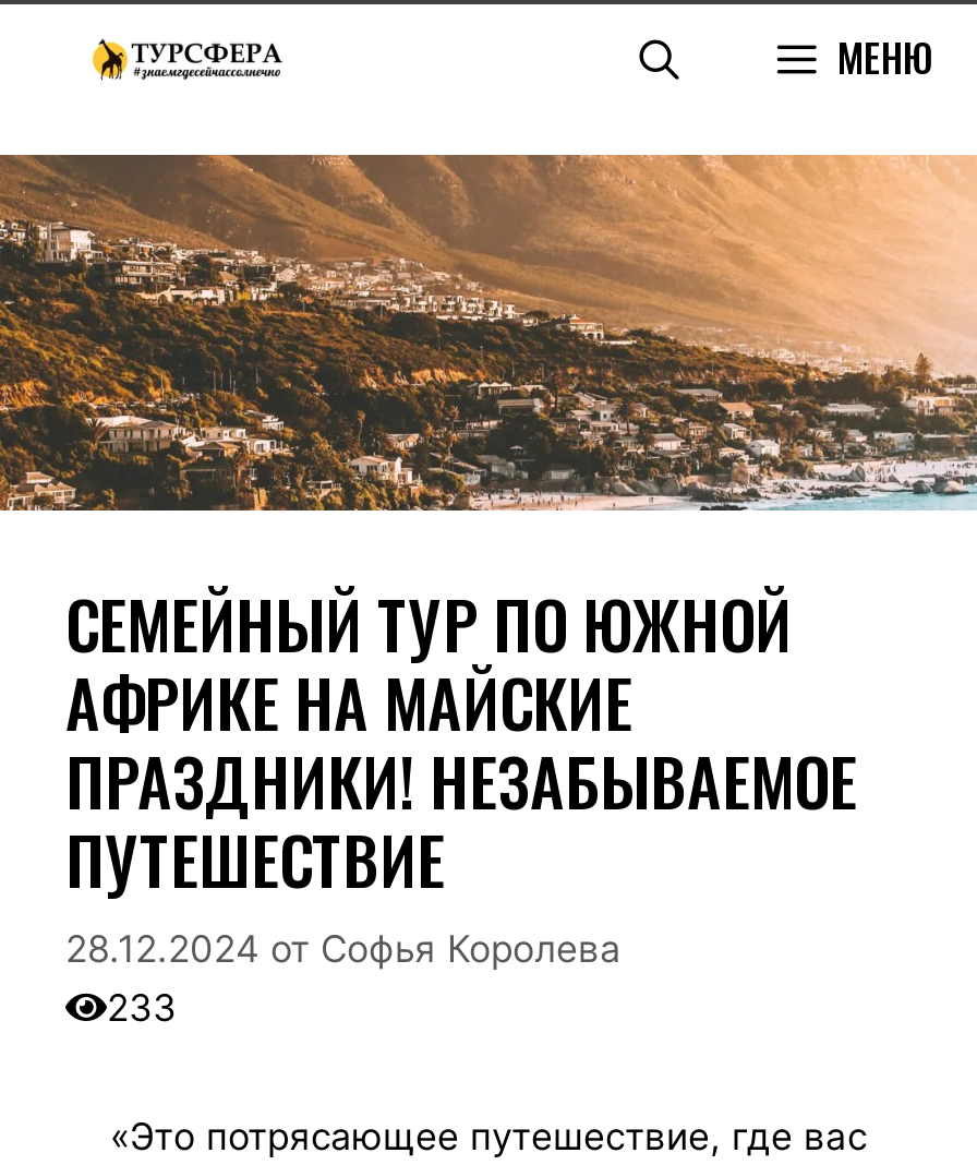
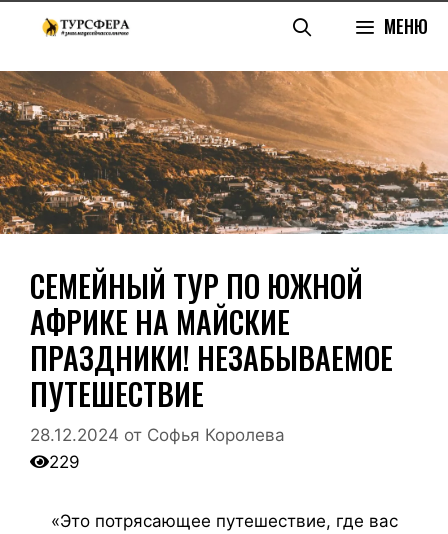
- 233
+ 229
